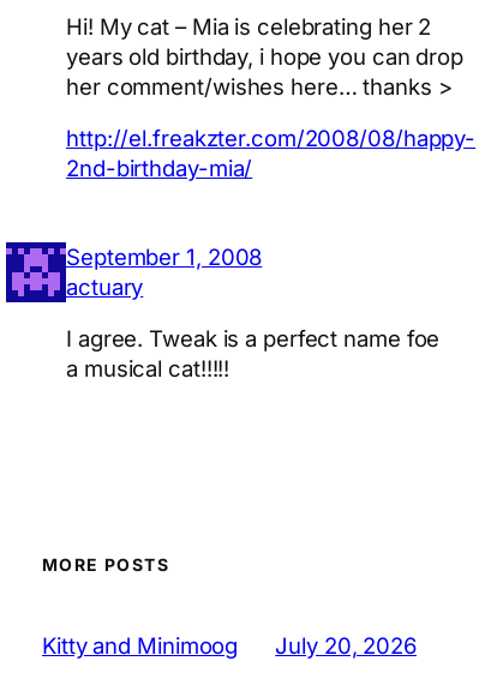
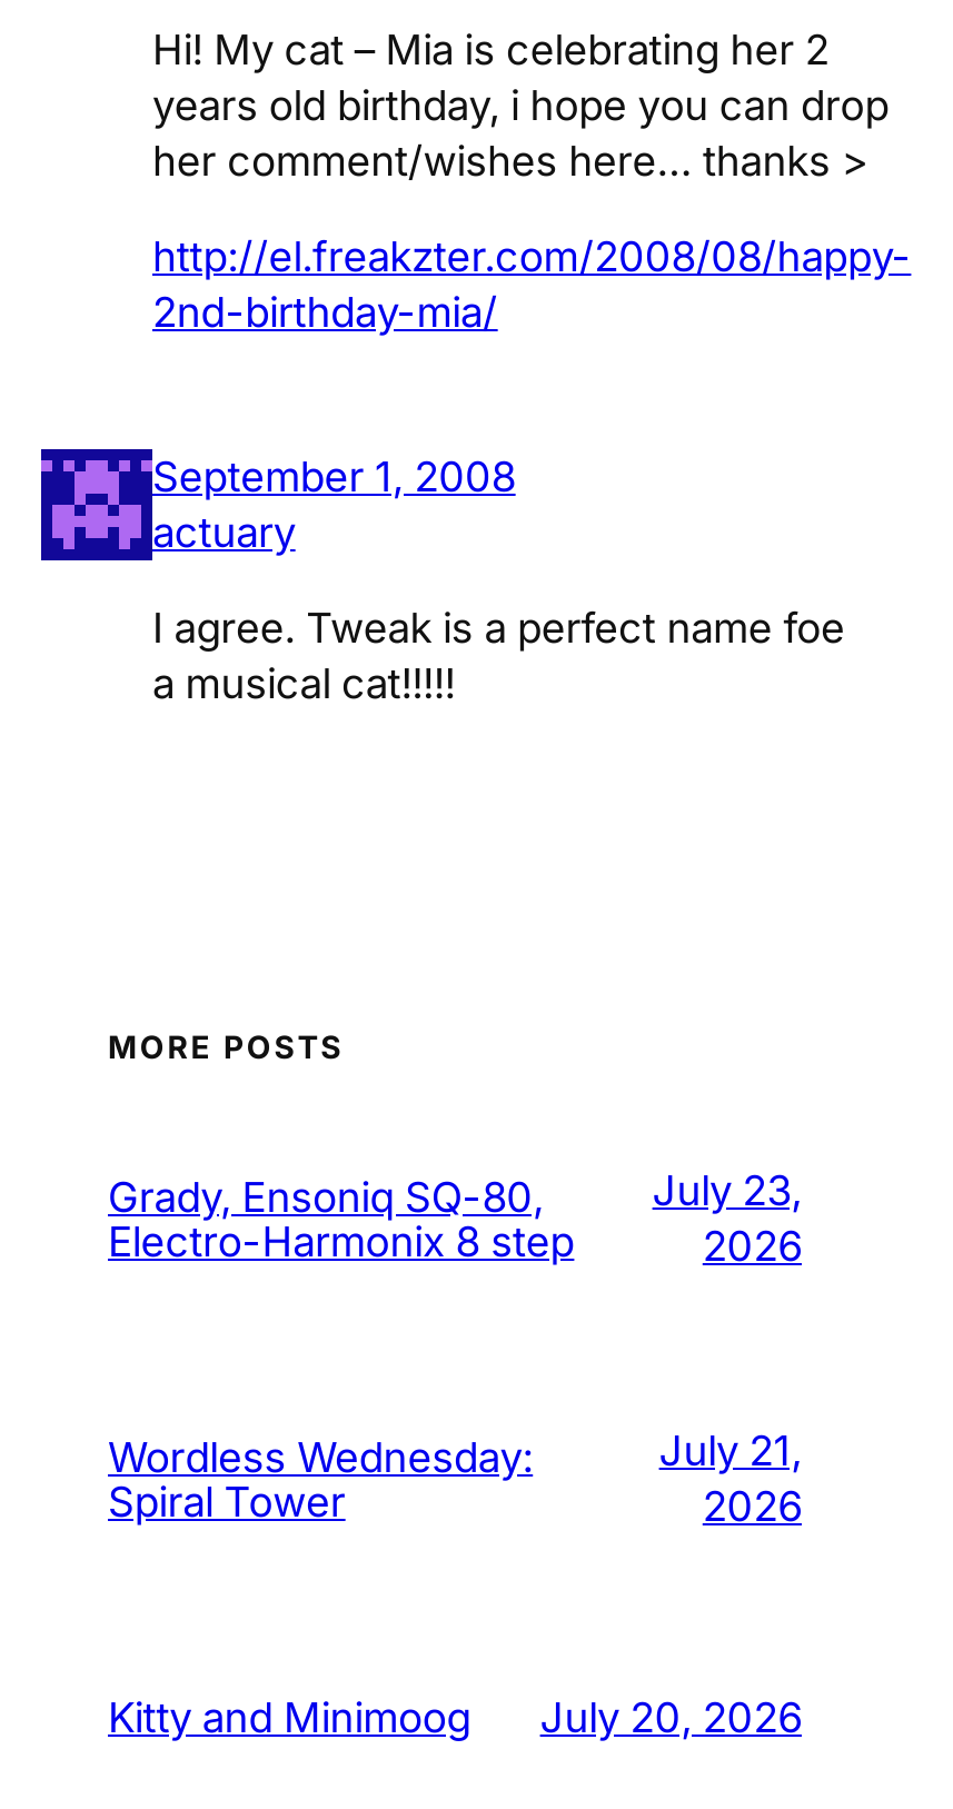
+ Grady, Ensoniq SQ-80,
+ Electro-Harmonix 8 step

+ Wordless Wednesday:
+ Spiral Tower

+ July 23,
+ 2026

+ July 21,
+ 2026
